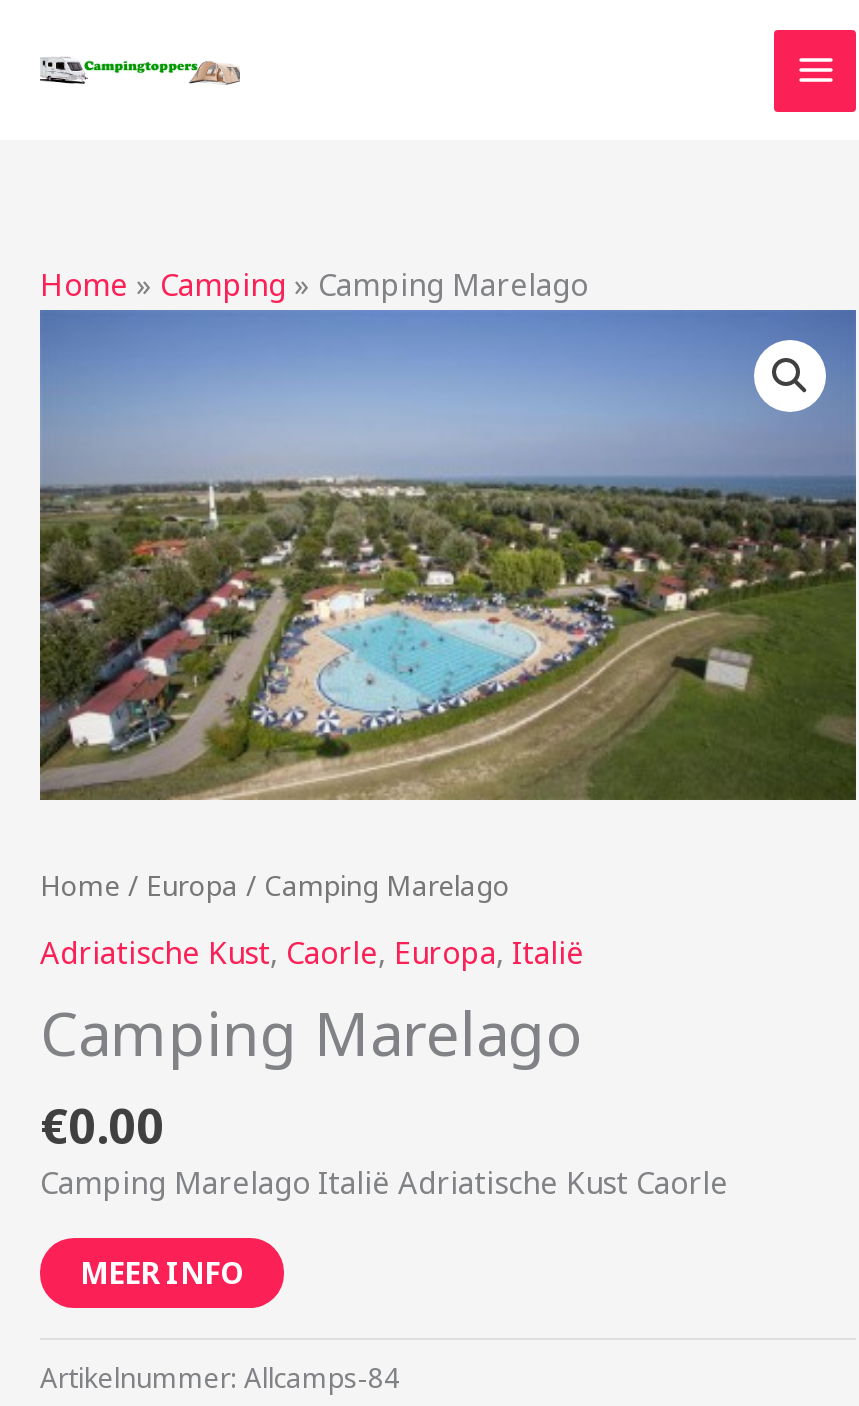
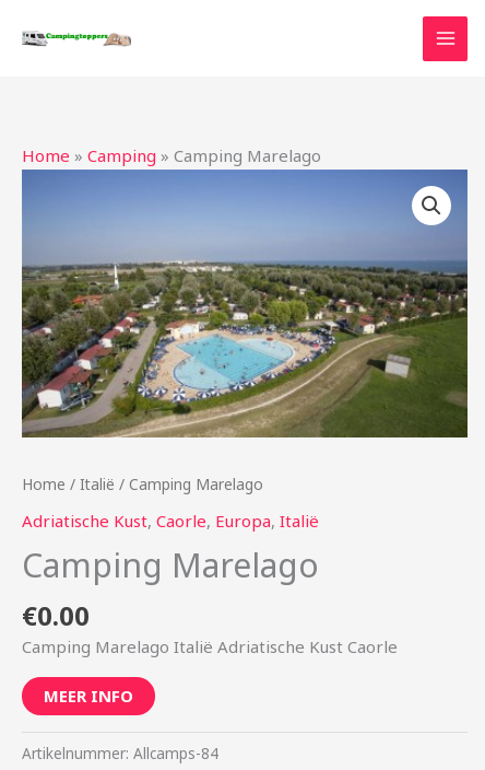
- Home / Europa / Camping Marelago
+ Home / Italië / Camping Marelago
